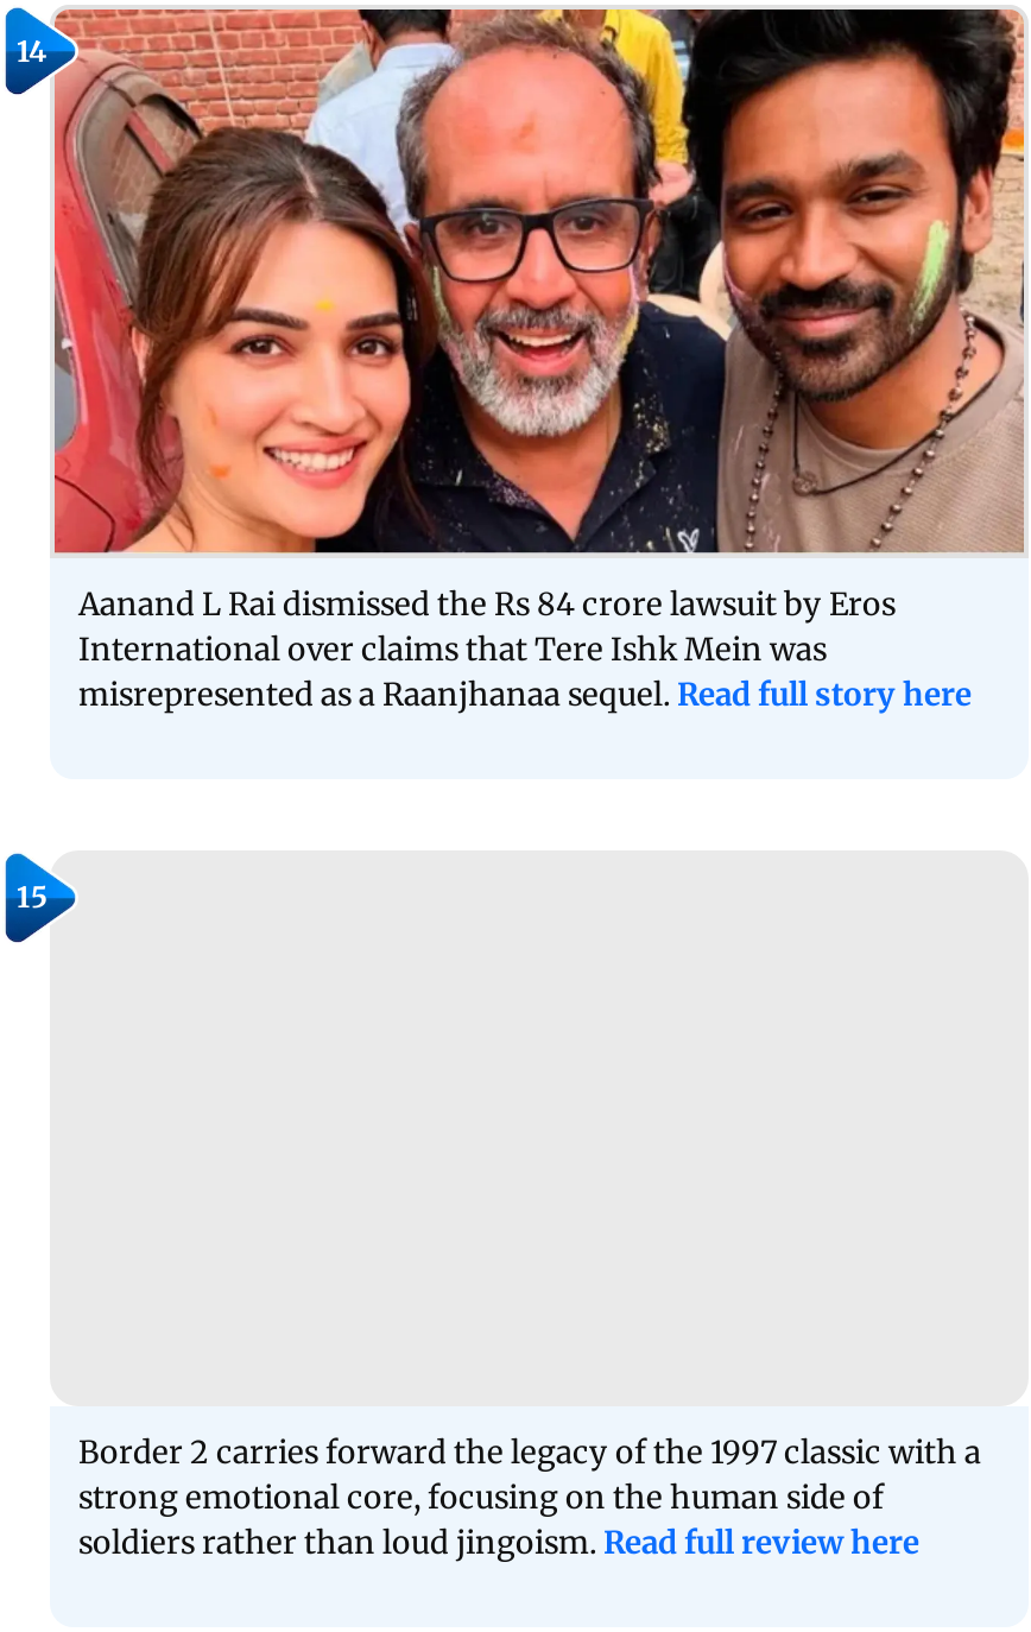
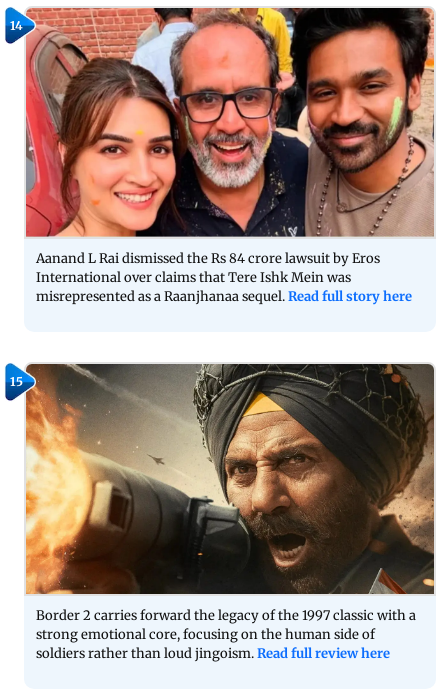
+ [image]
